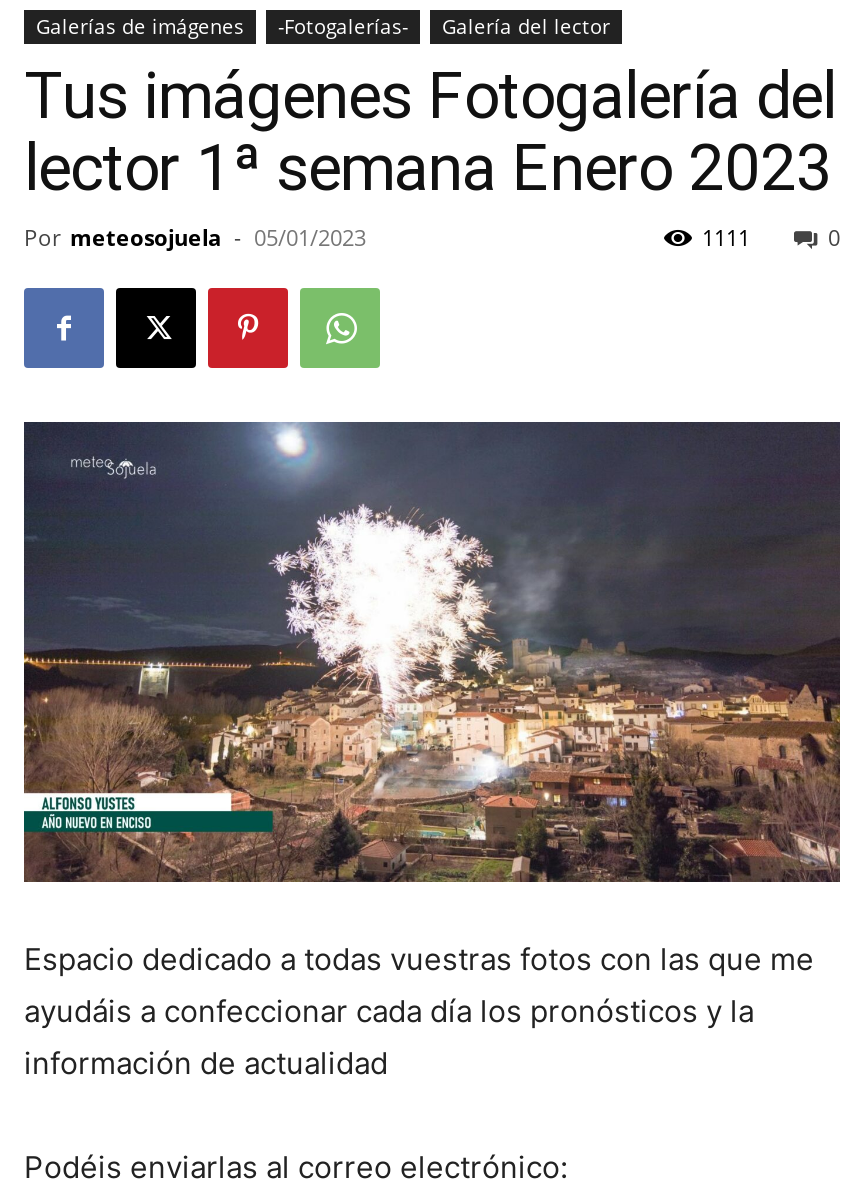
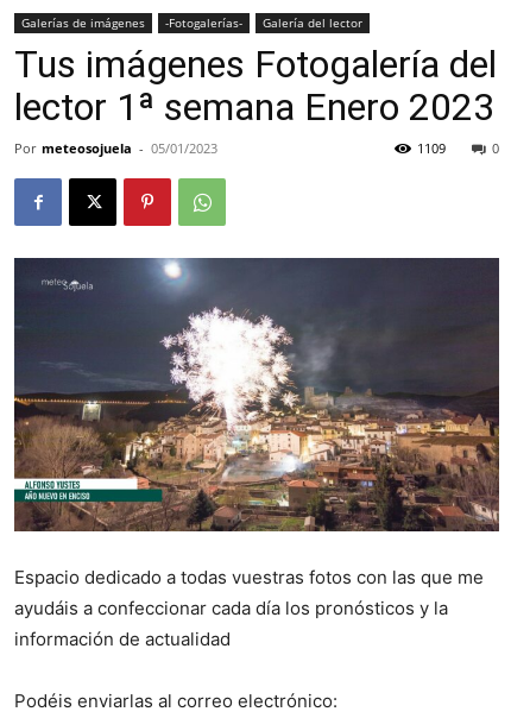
- 1111
+ 1109
